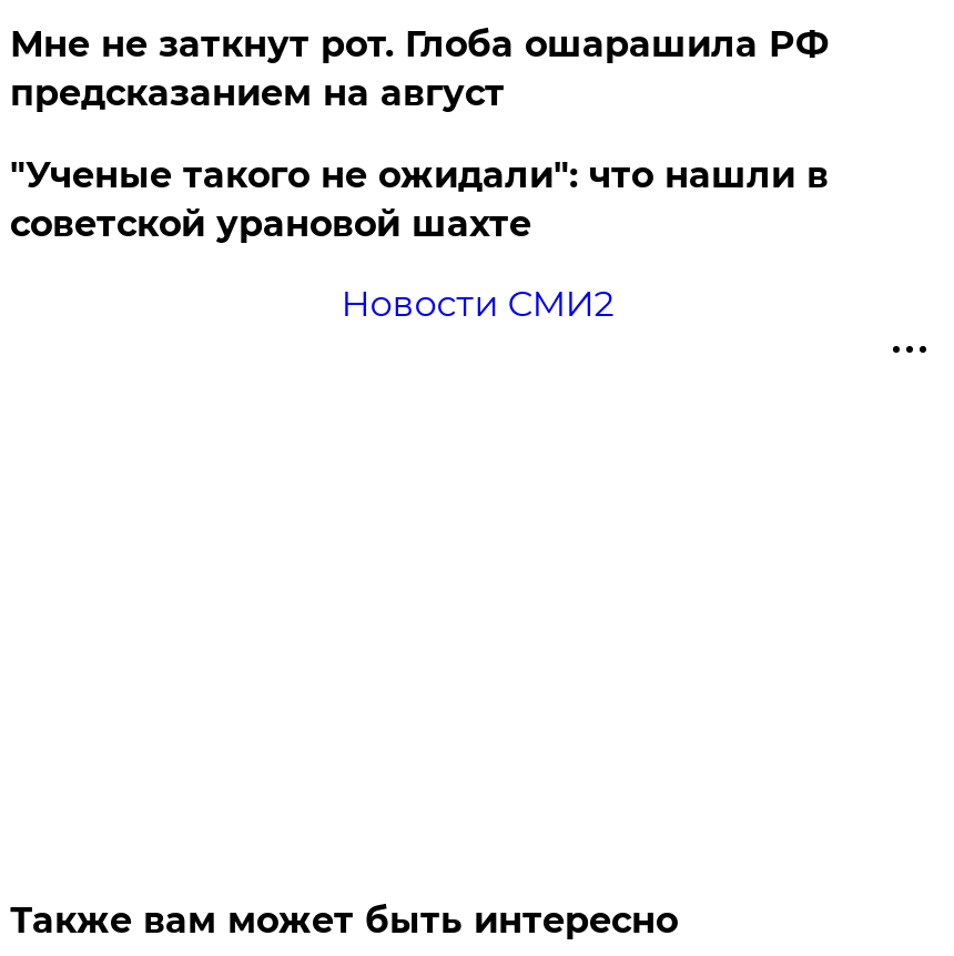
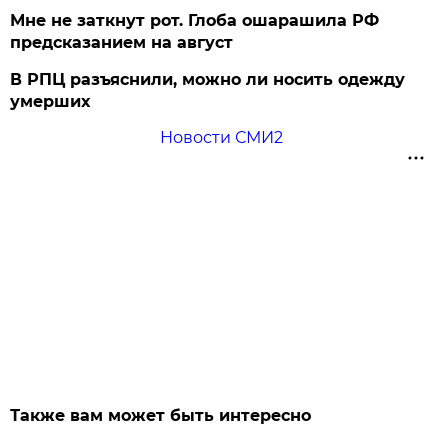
- "Ученые такого не ожидали": что нашли в
- советской урановой шахте
+ В РПЦ разъяснили, можно ли носить одежду
+ умерших
